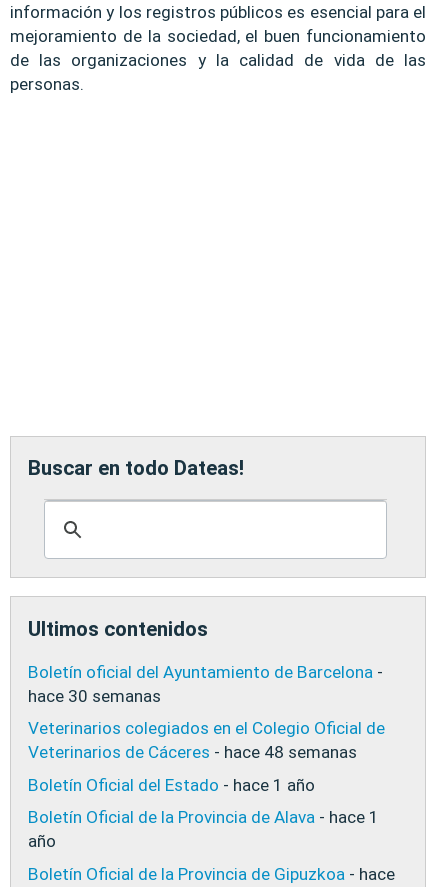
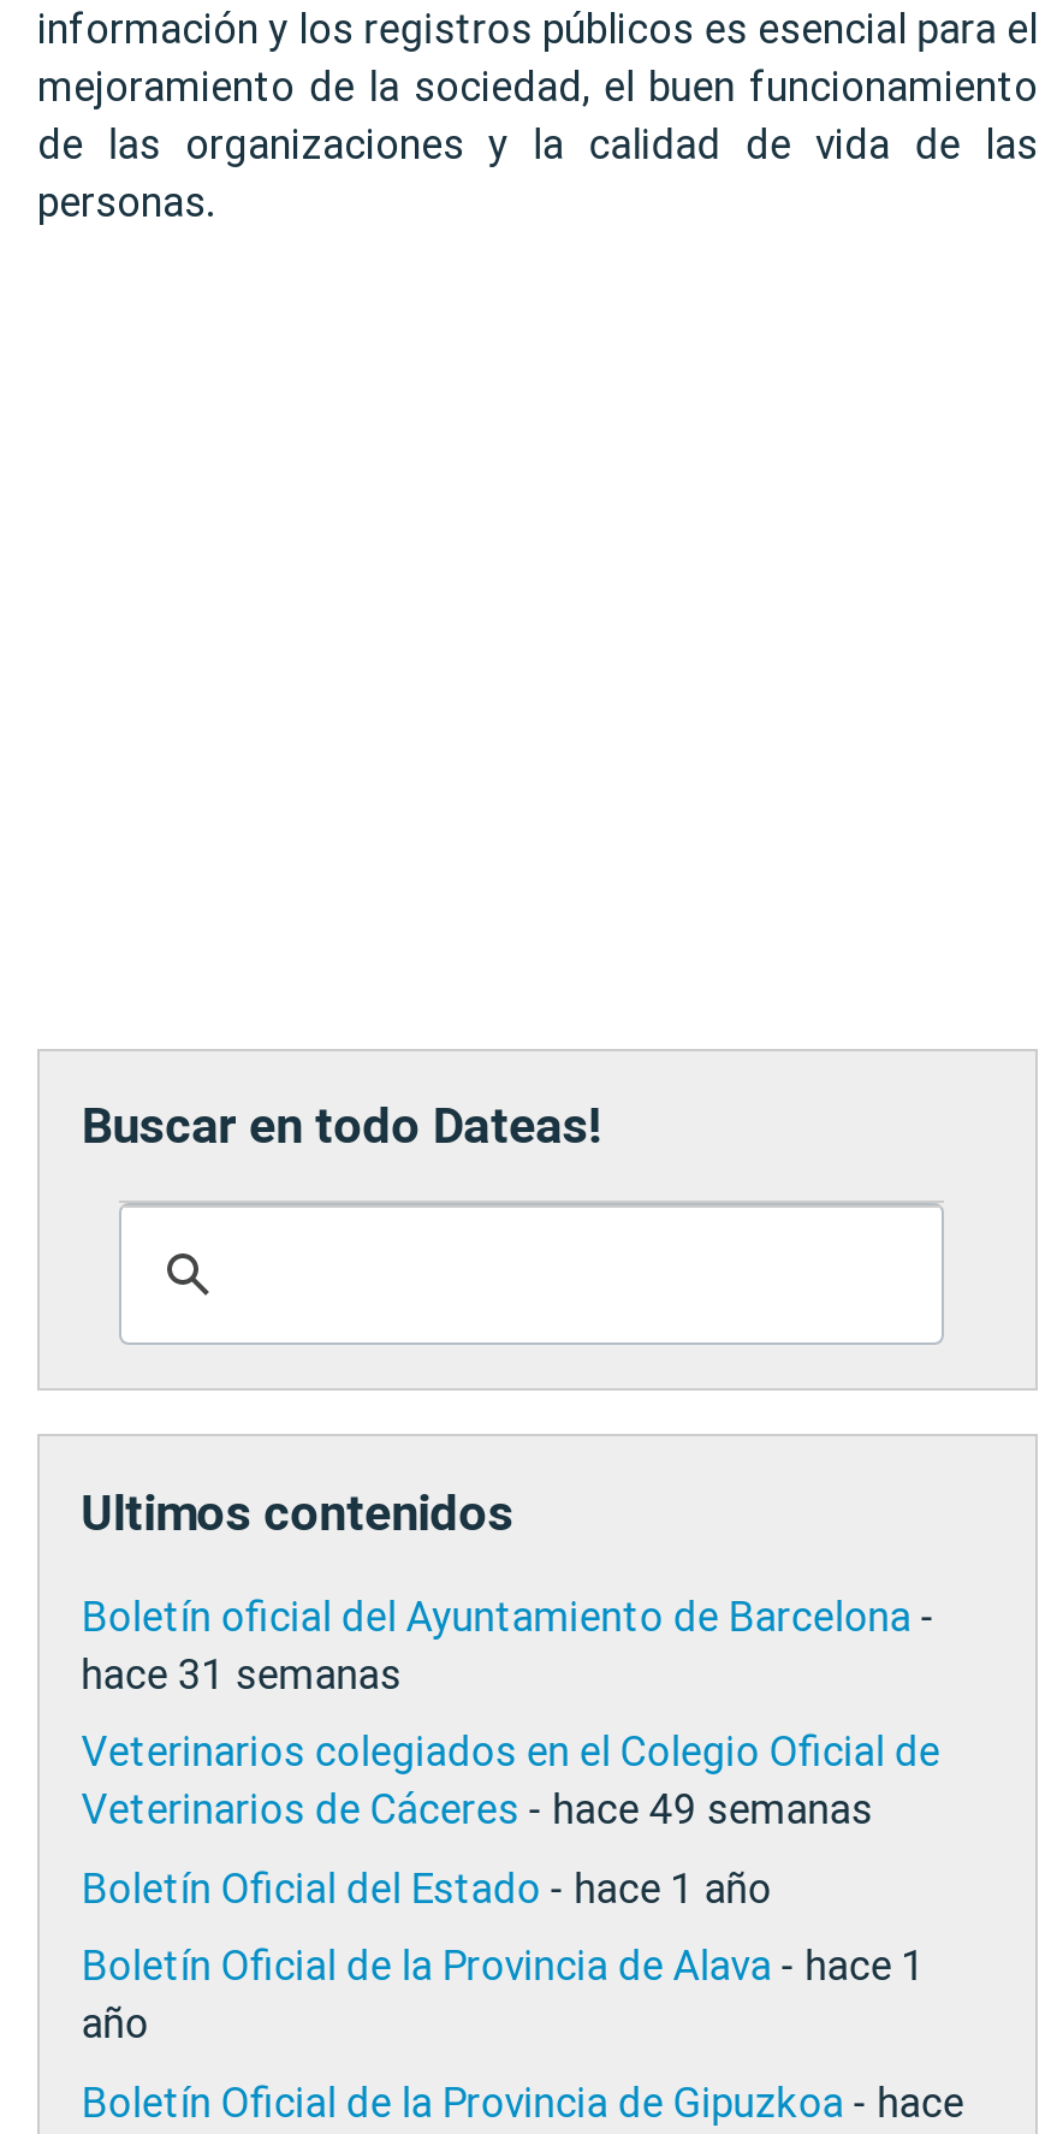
- hace 30 semanas
+ hace 31 semanas

- Veterinarios de Cáceres - hace 48 semanas
+ Veterinarios de Cáceres - hace 49 semanas
